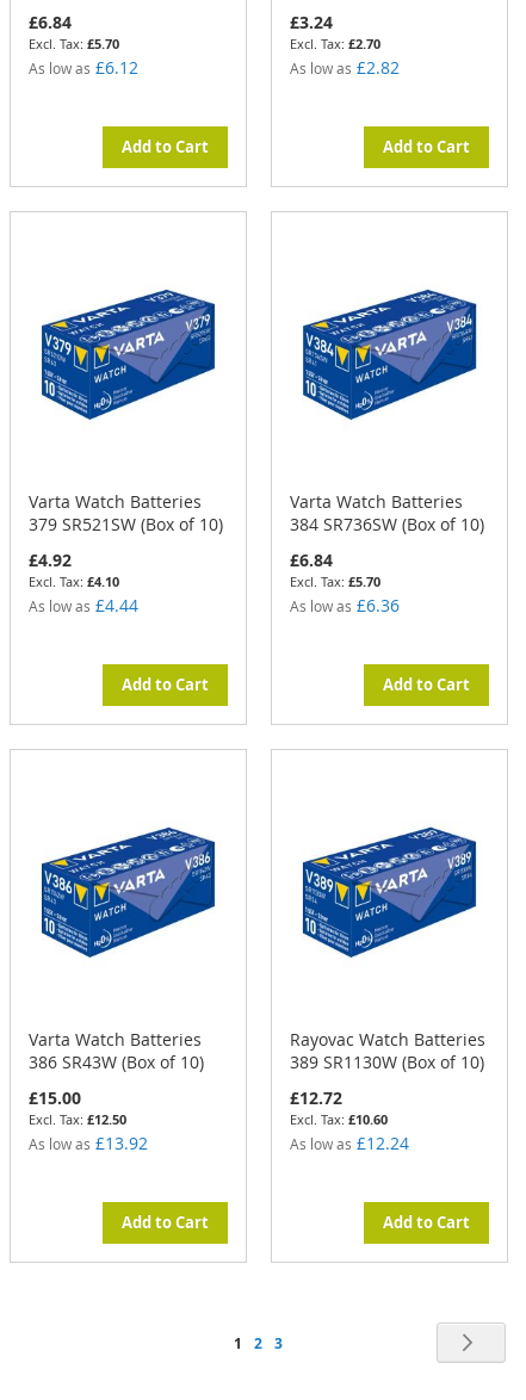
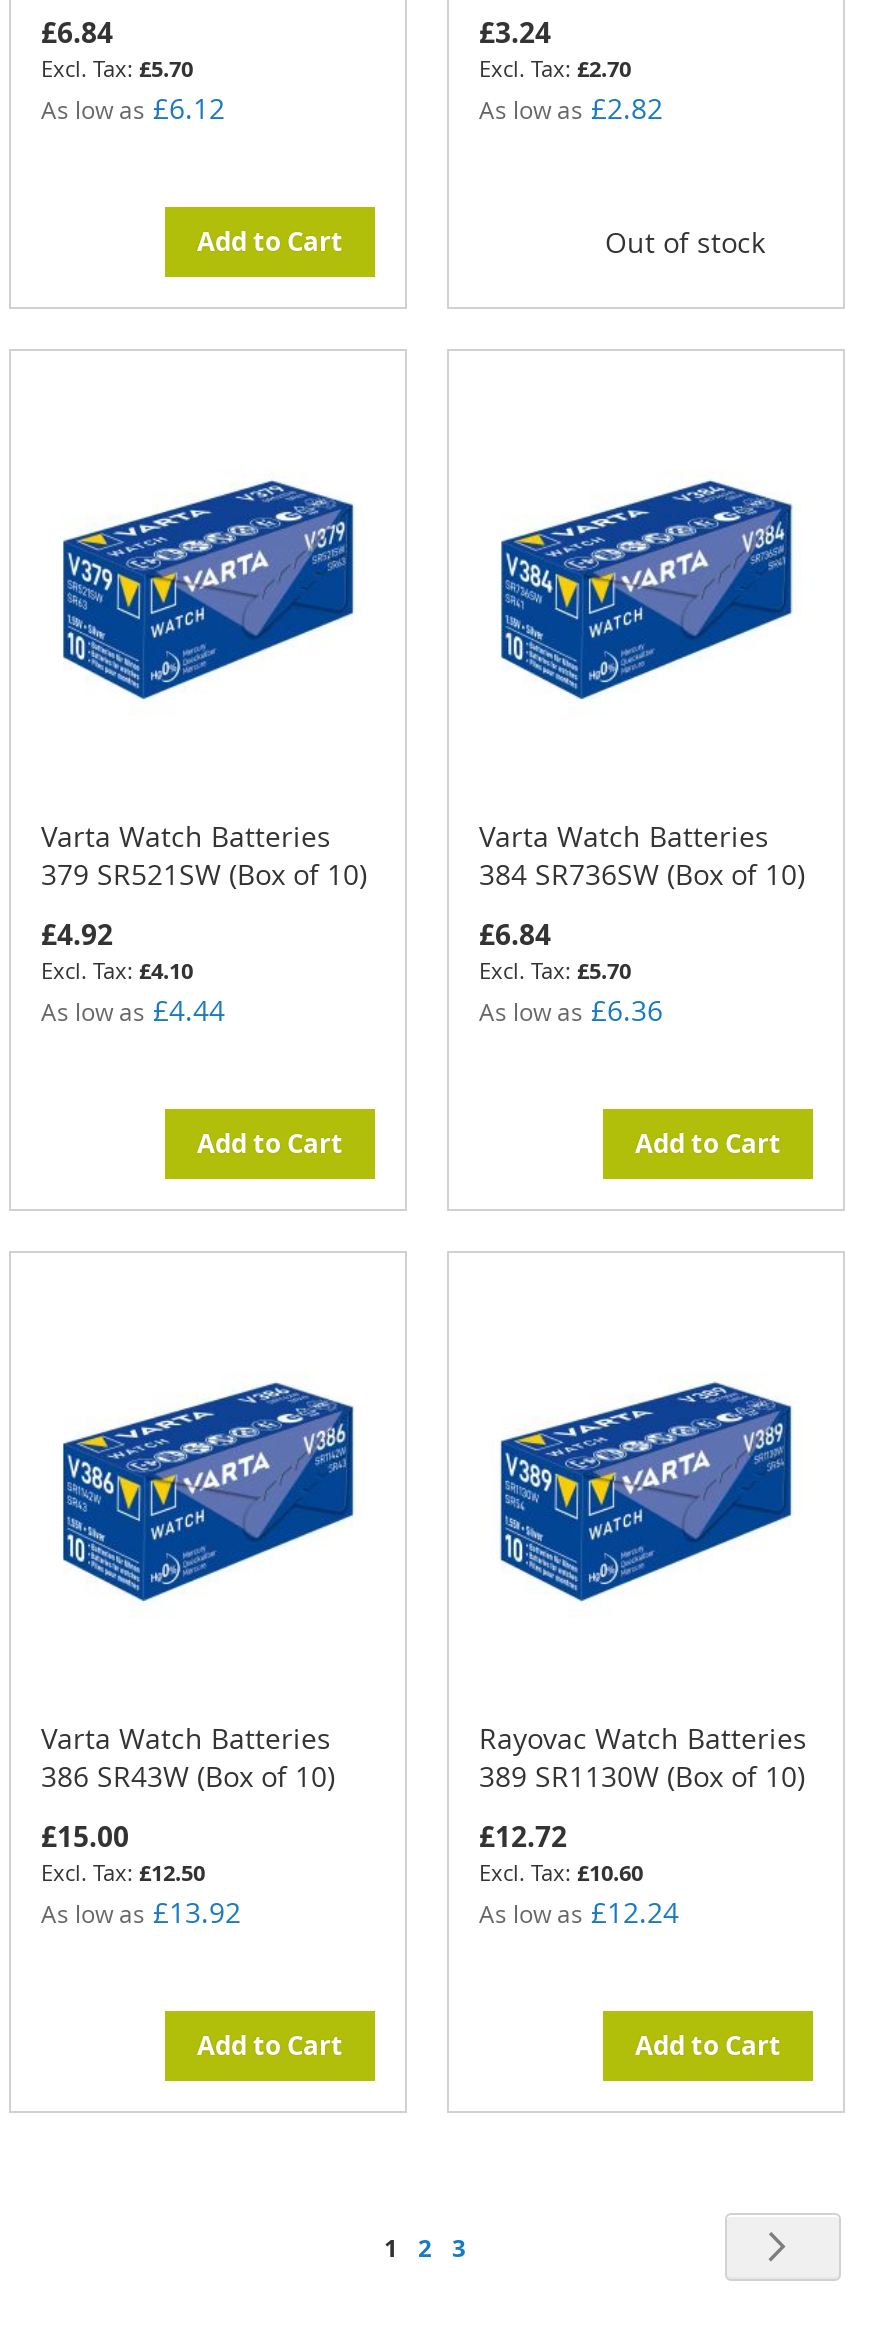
- Add to Cart
+ Out of stock
